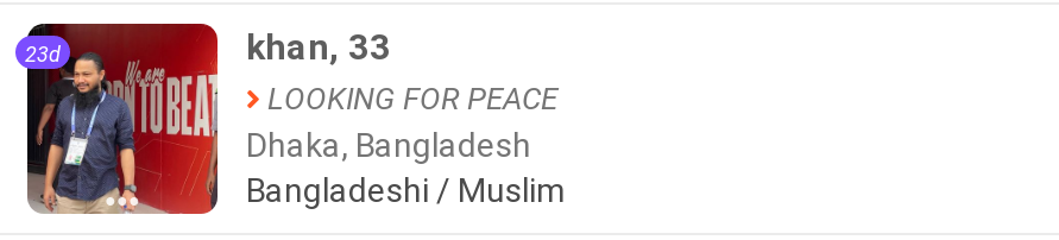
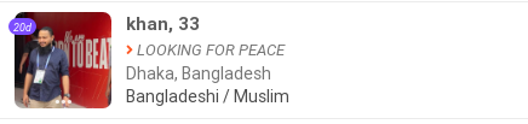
- 23d
+ 20d
